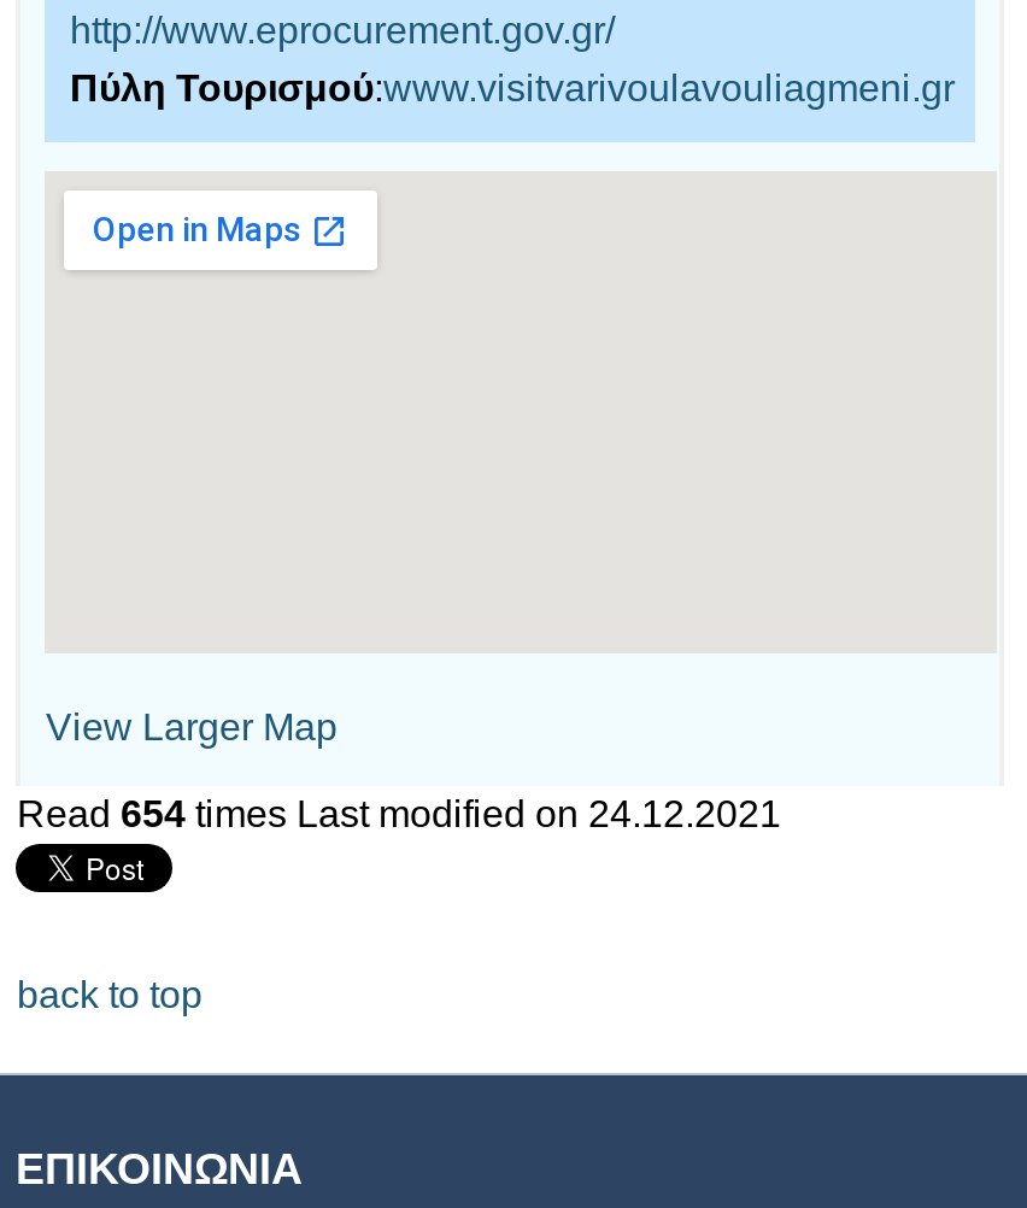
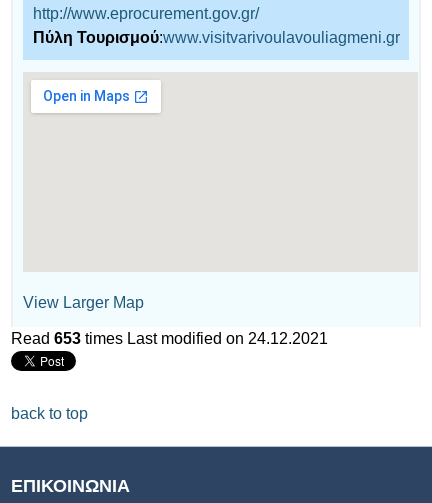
- Read 654 times Last modified on 24.12.2021
+ Read 653 times Last modified on 24.12.2021
